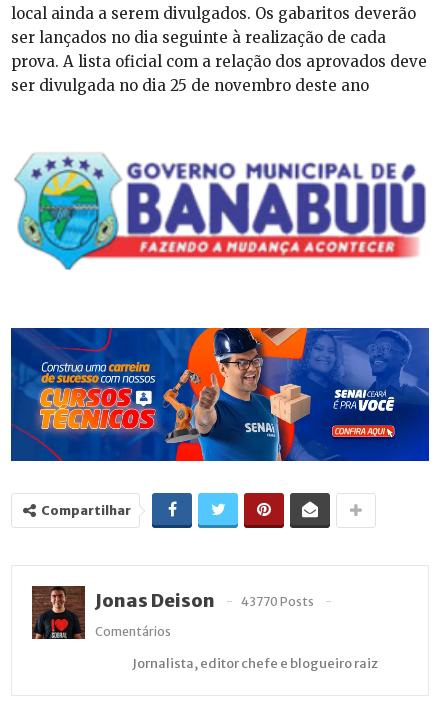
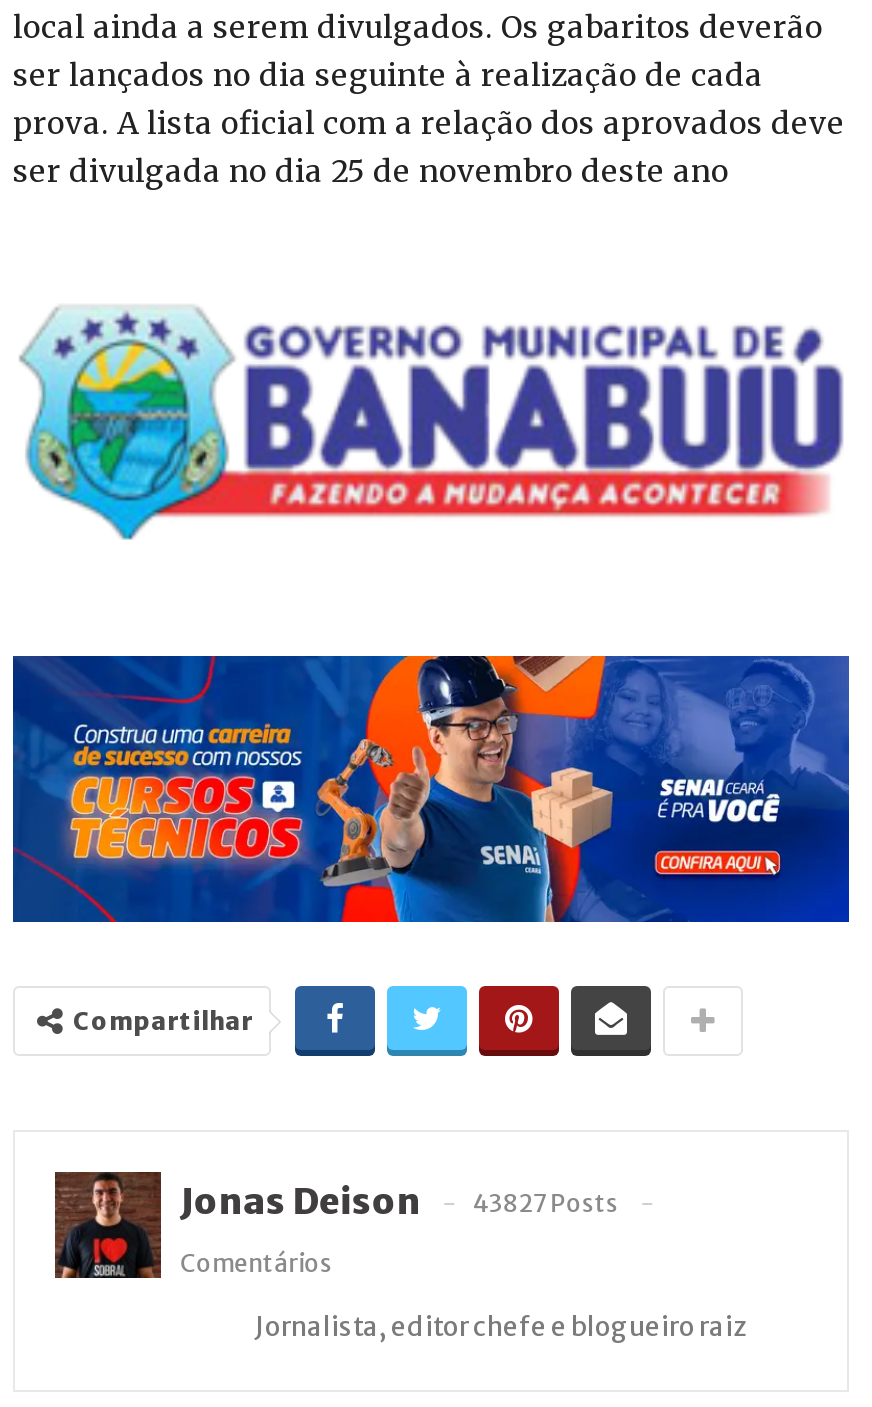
- Jonas Deison 43770 Posts
+ Jonas Deison 43827 Posts
